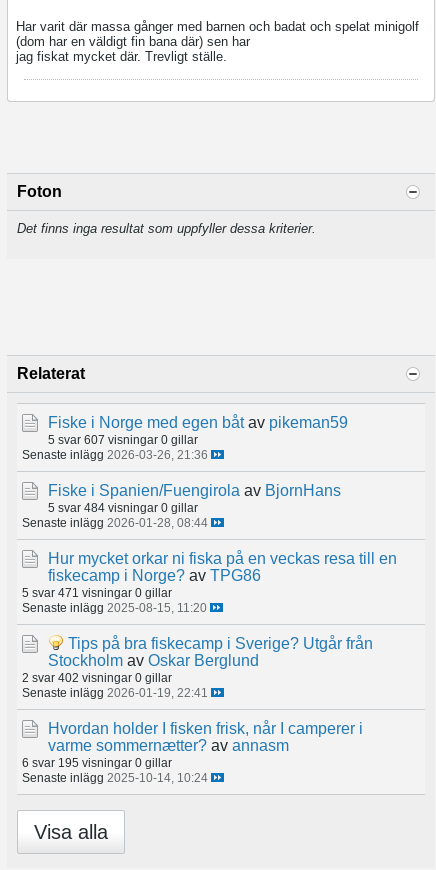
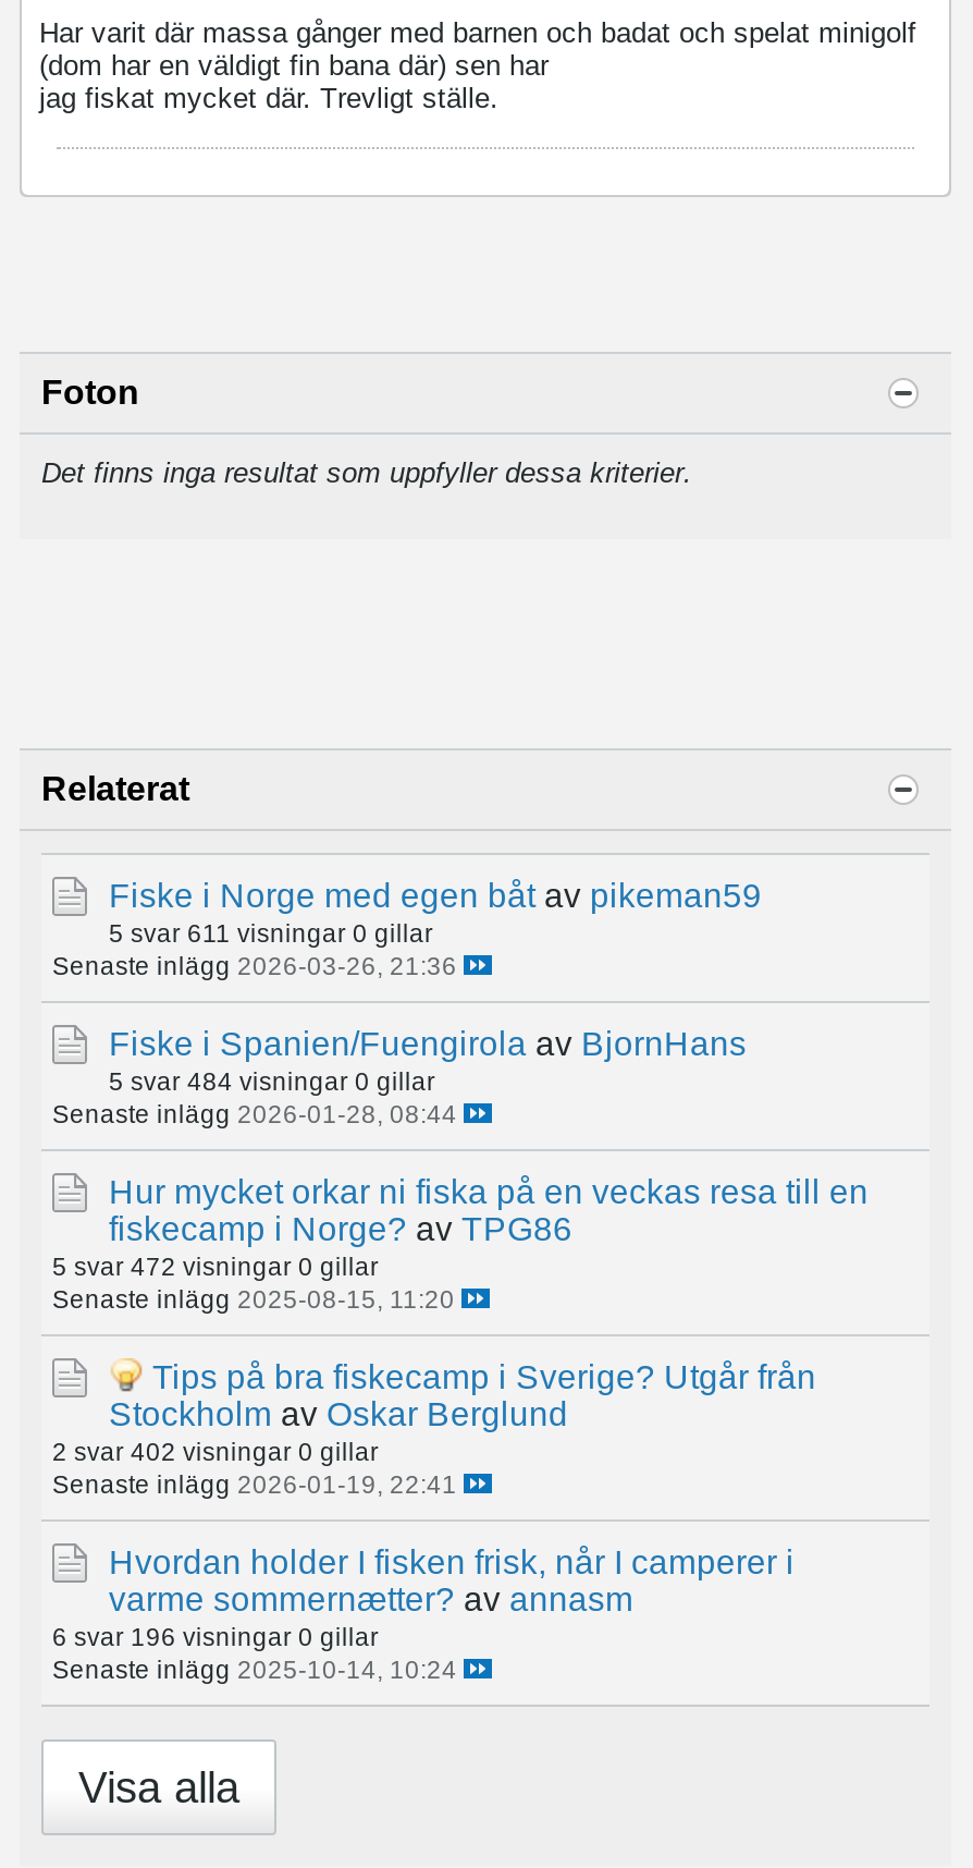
- 5 svar 607 visningar 0 gillar
+ 5 svar 611 visningar 0 gillar

- 5 svar 471 visningar 0 gillar
+ 5 svar 472 visningar 0 gillar

- 6 svar 195 visningar 0 gillar
+ 6 svar 196 visningar 0 gillar
